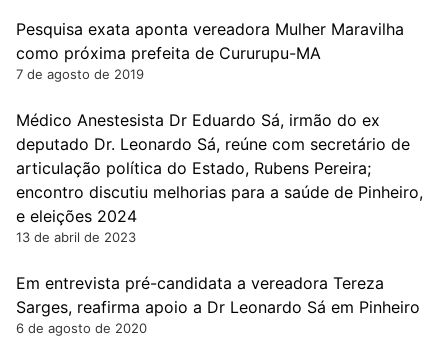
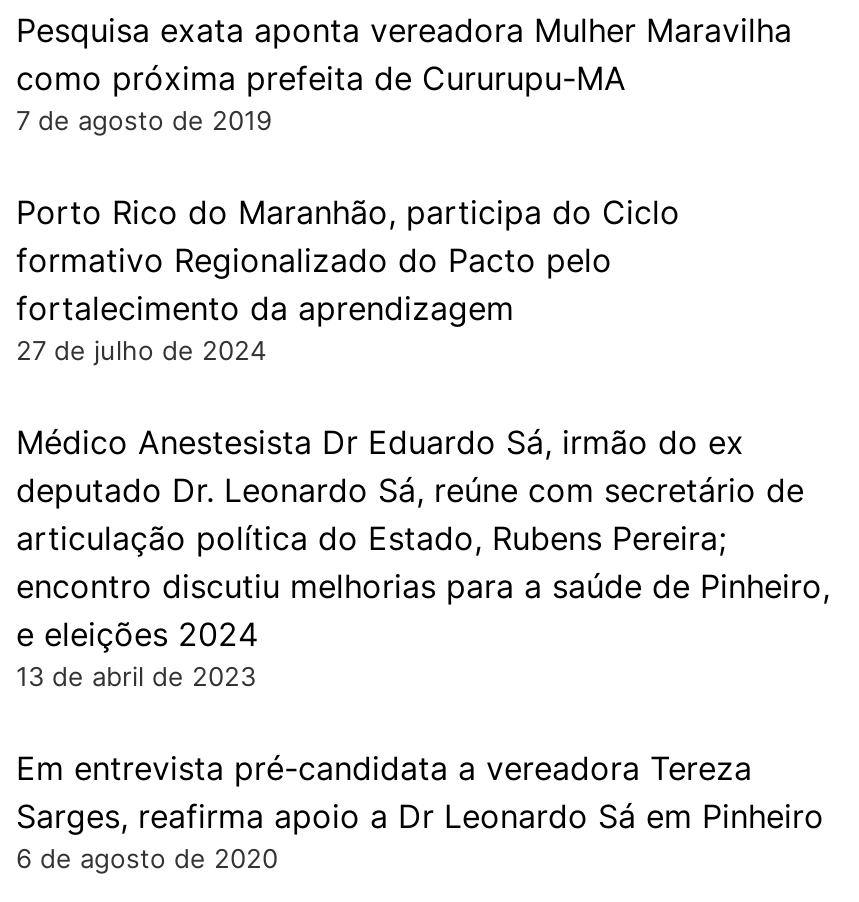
+ Porto Rico do Maranhão, participa do Ciclo
+ formativo Regionalizado do Pacto pelo
+ fortalecimento da aprendizagem
+ 27 de julho de 2024
